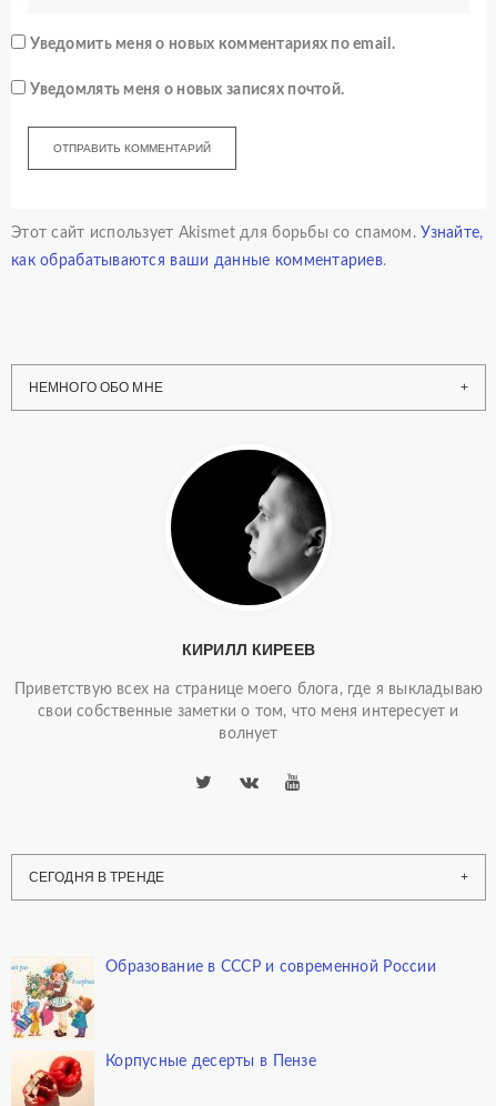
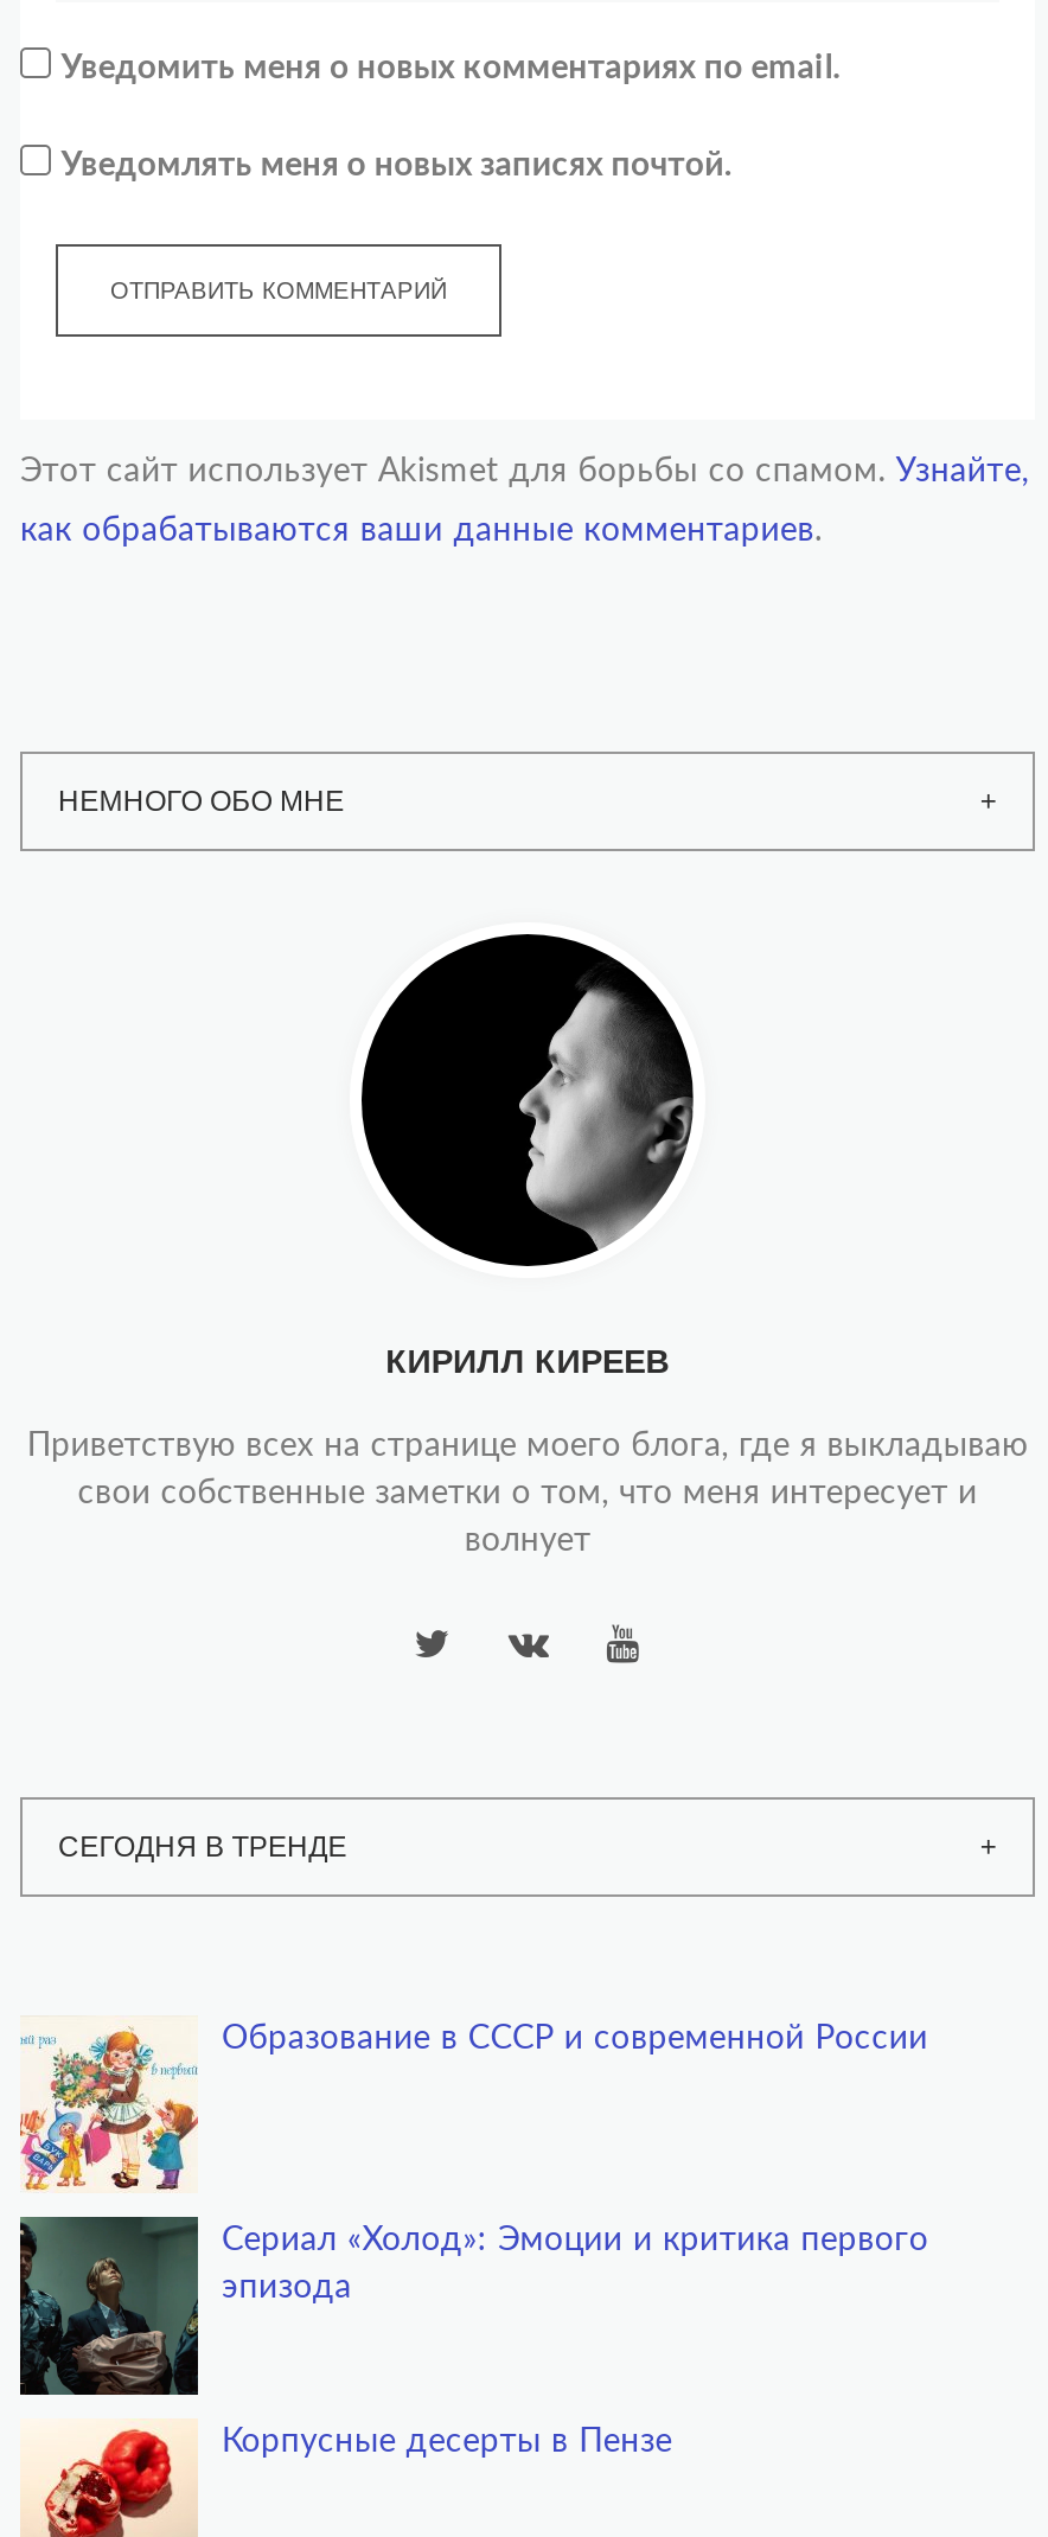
+ [image]
+ Сериал «Холод»: Эмоции и критика первого
+ эпизода
